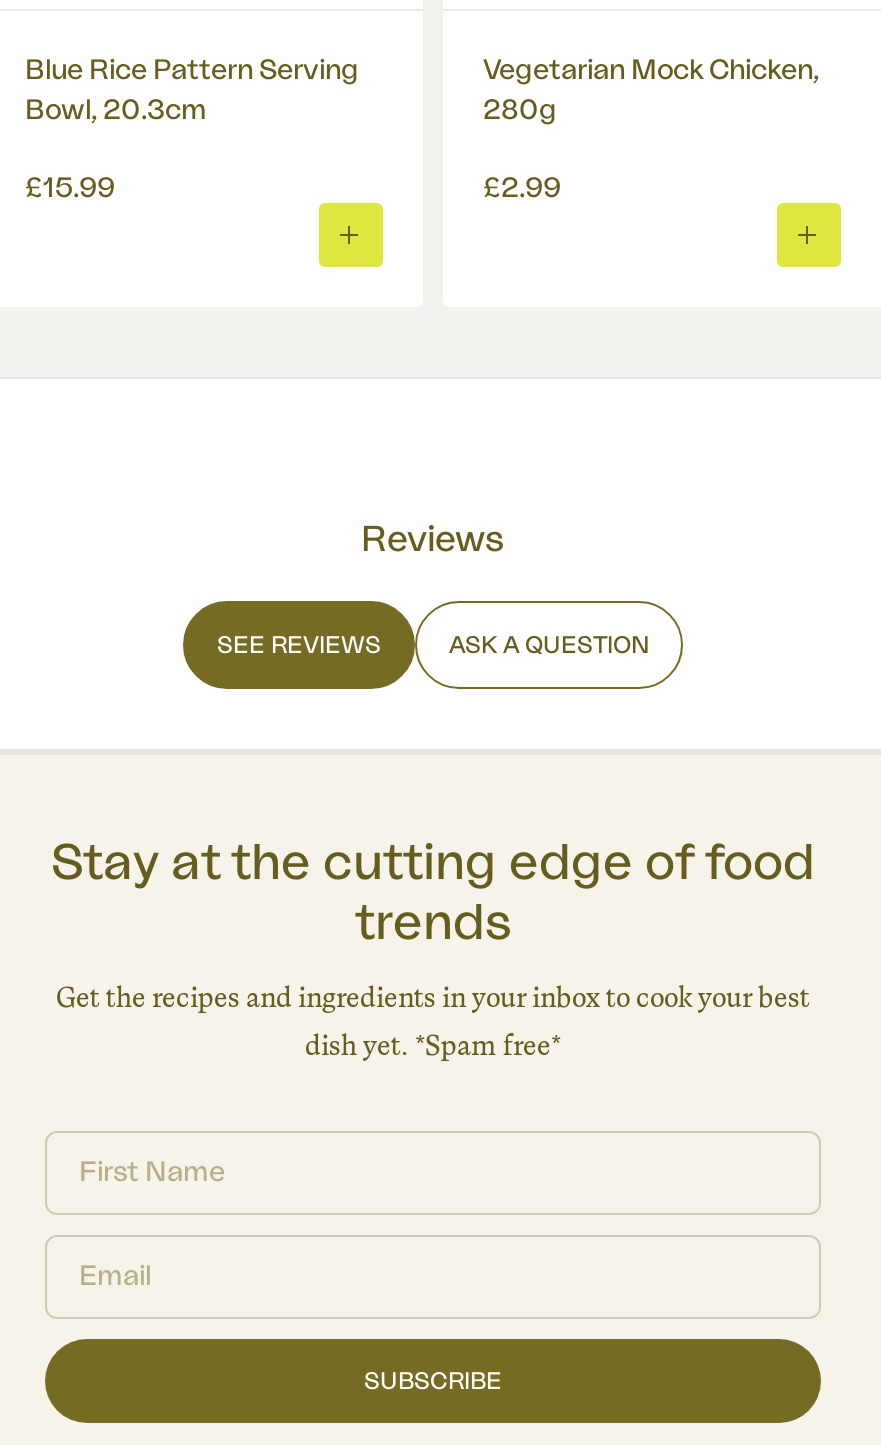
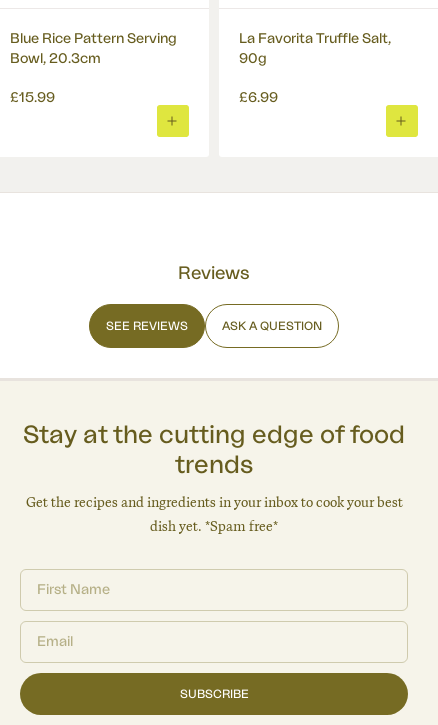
- Vegetarian Mock Chicken,
- 280g
+ La Favorita Truffle Salt,
+ 90g

- £2.99
+ £6.99
